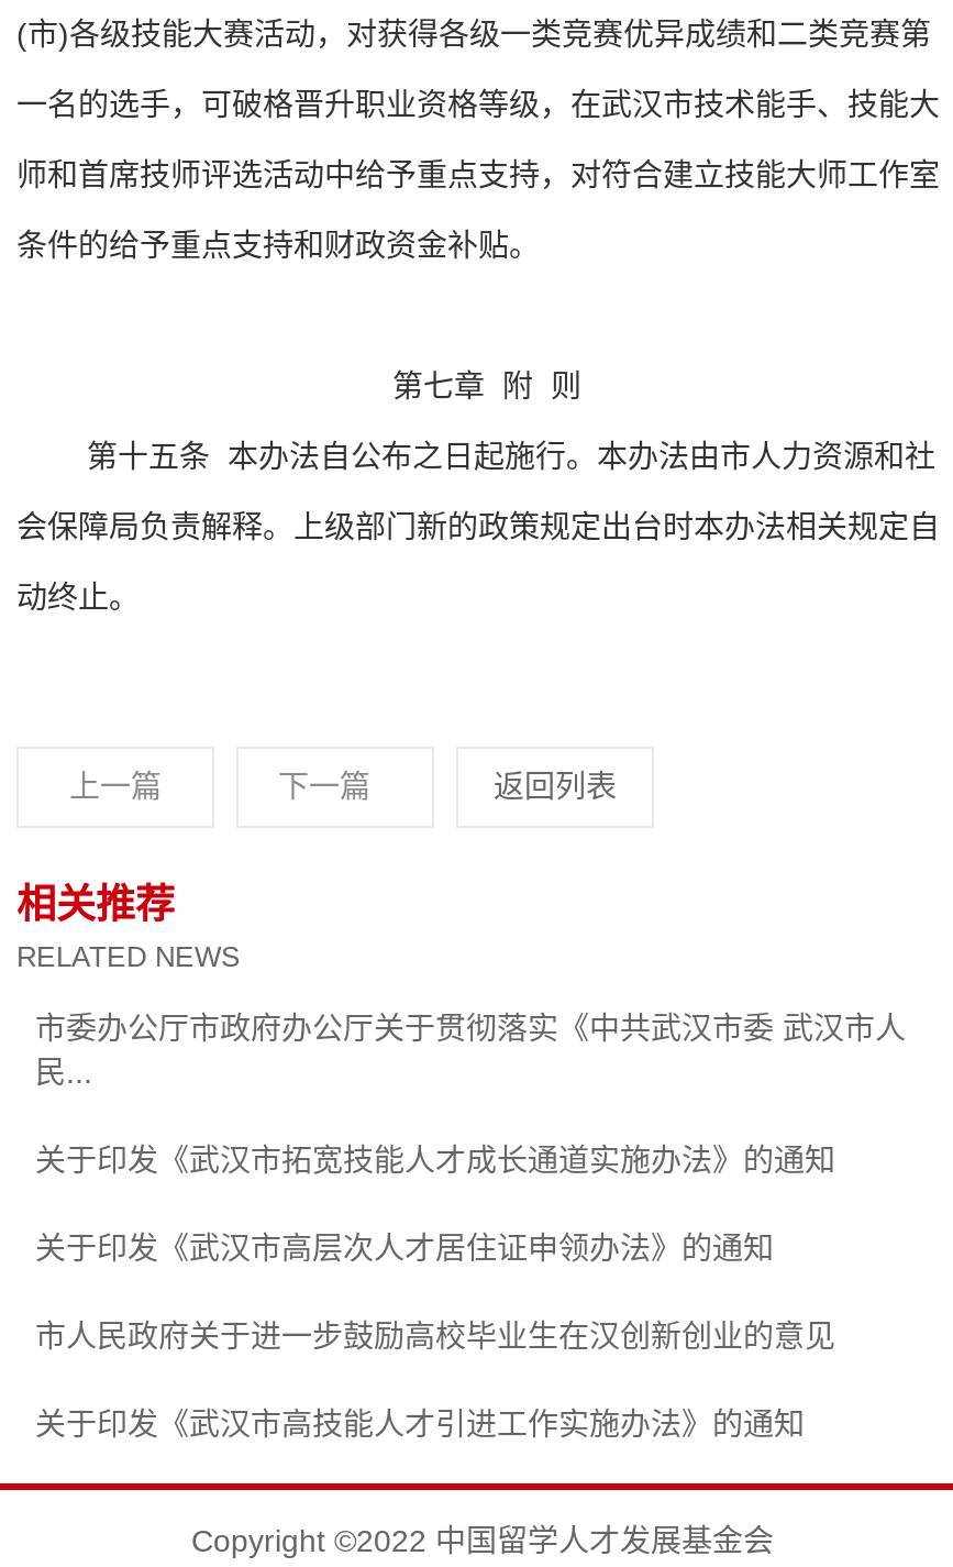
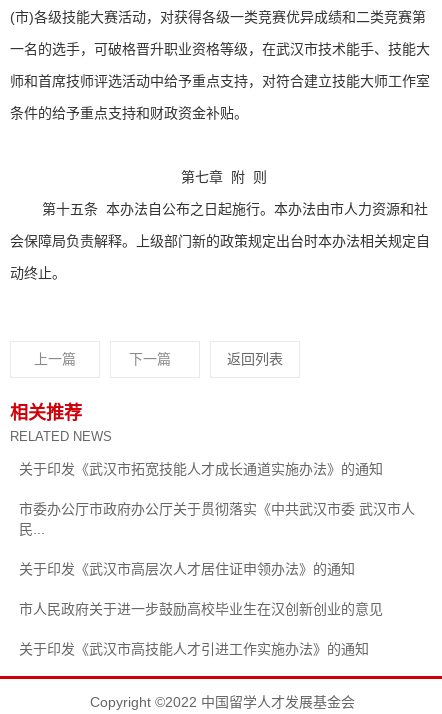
moved down: 市委办公厅市政府办公厅关于贯彻落实《中共武汉市委 武汉市人 | 民...

moved up: 关于印发《武汉市拓宽技能人才成长通道实施办法》的通知
